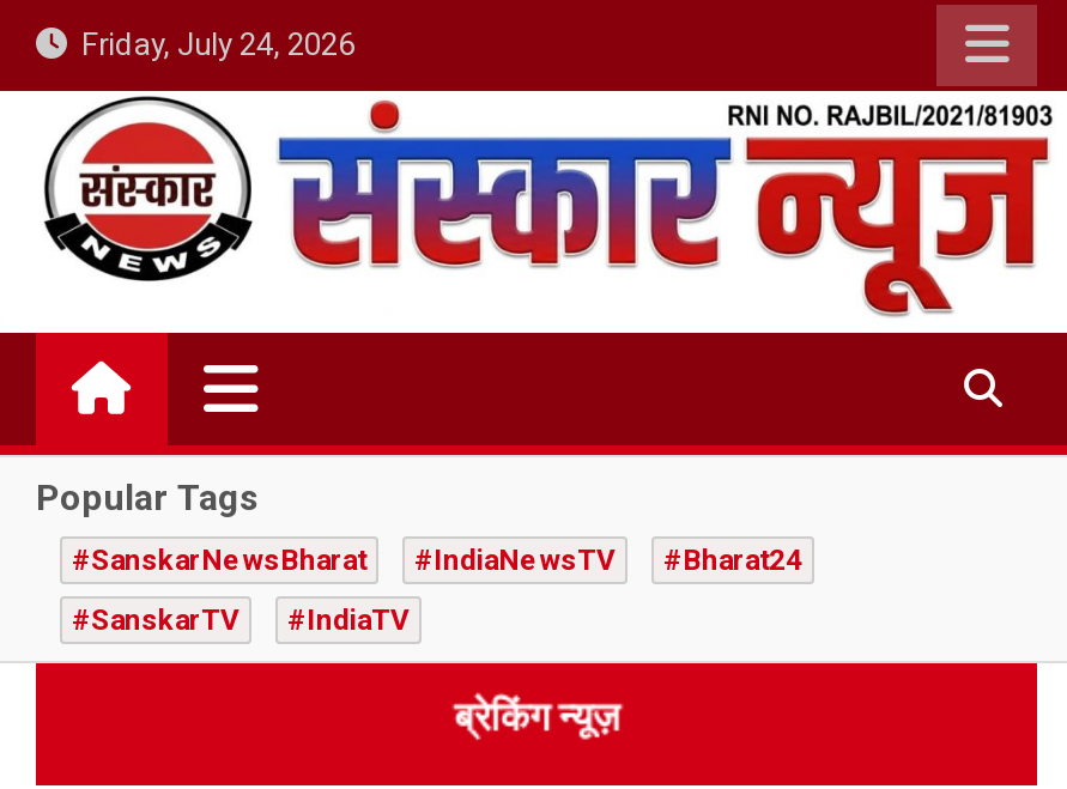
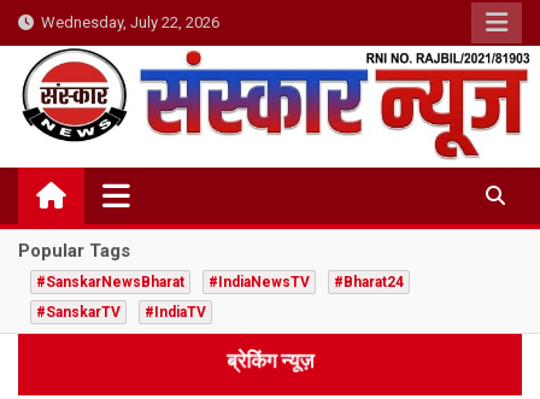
- Friday, July 24, 2026
+ Wednesday, July 22, 2026
